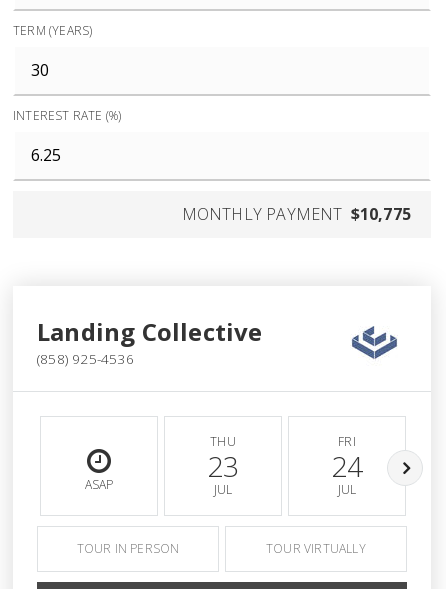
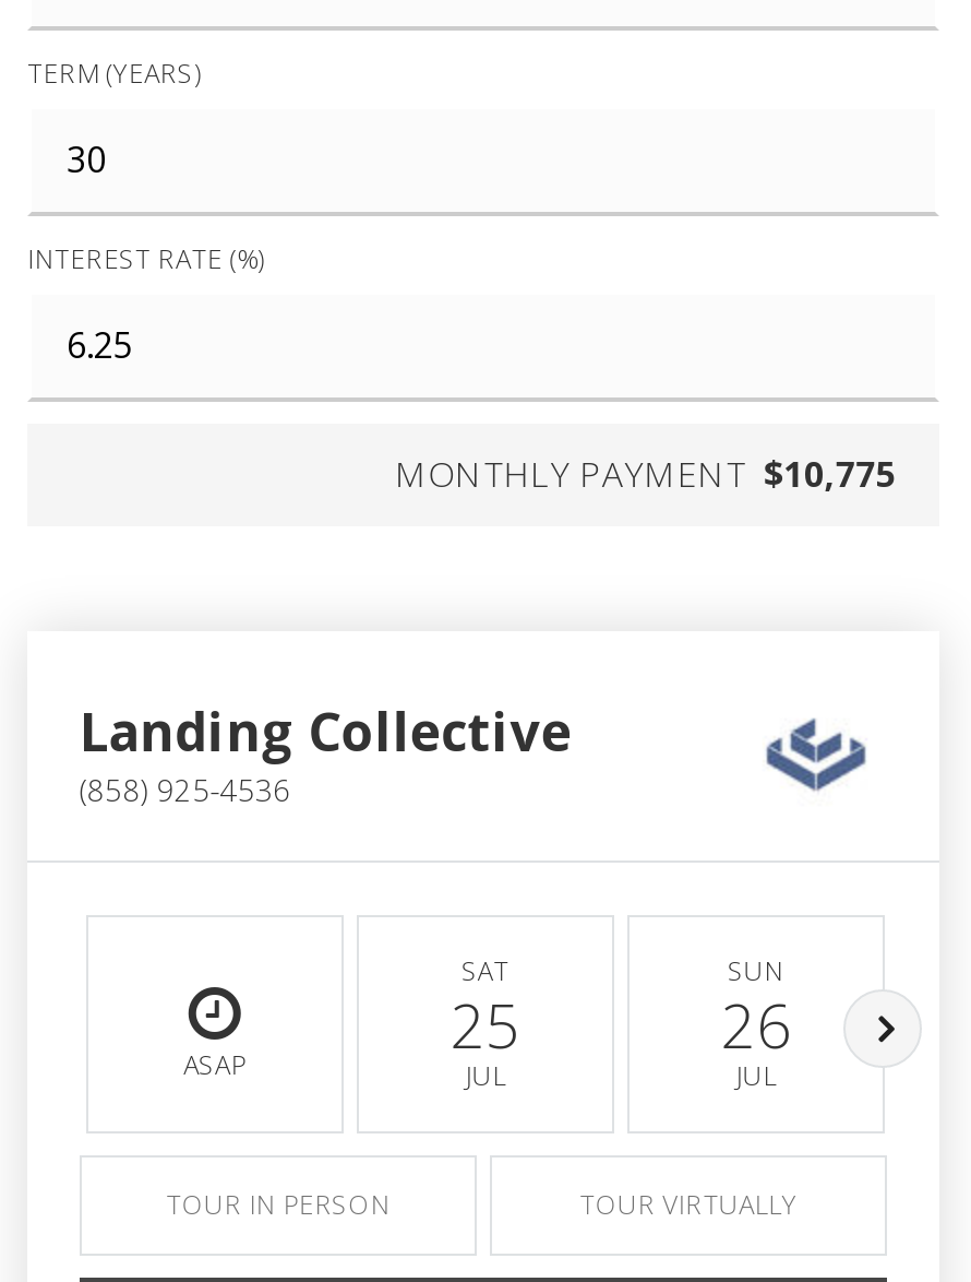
- THU
- 23
+ SAT
+ 25

- FRI
- 24
+ SUN
+ 26
